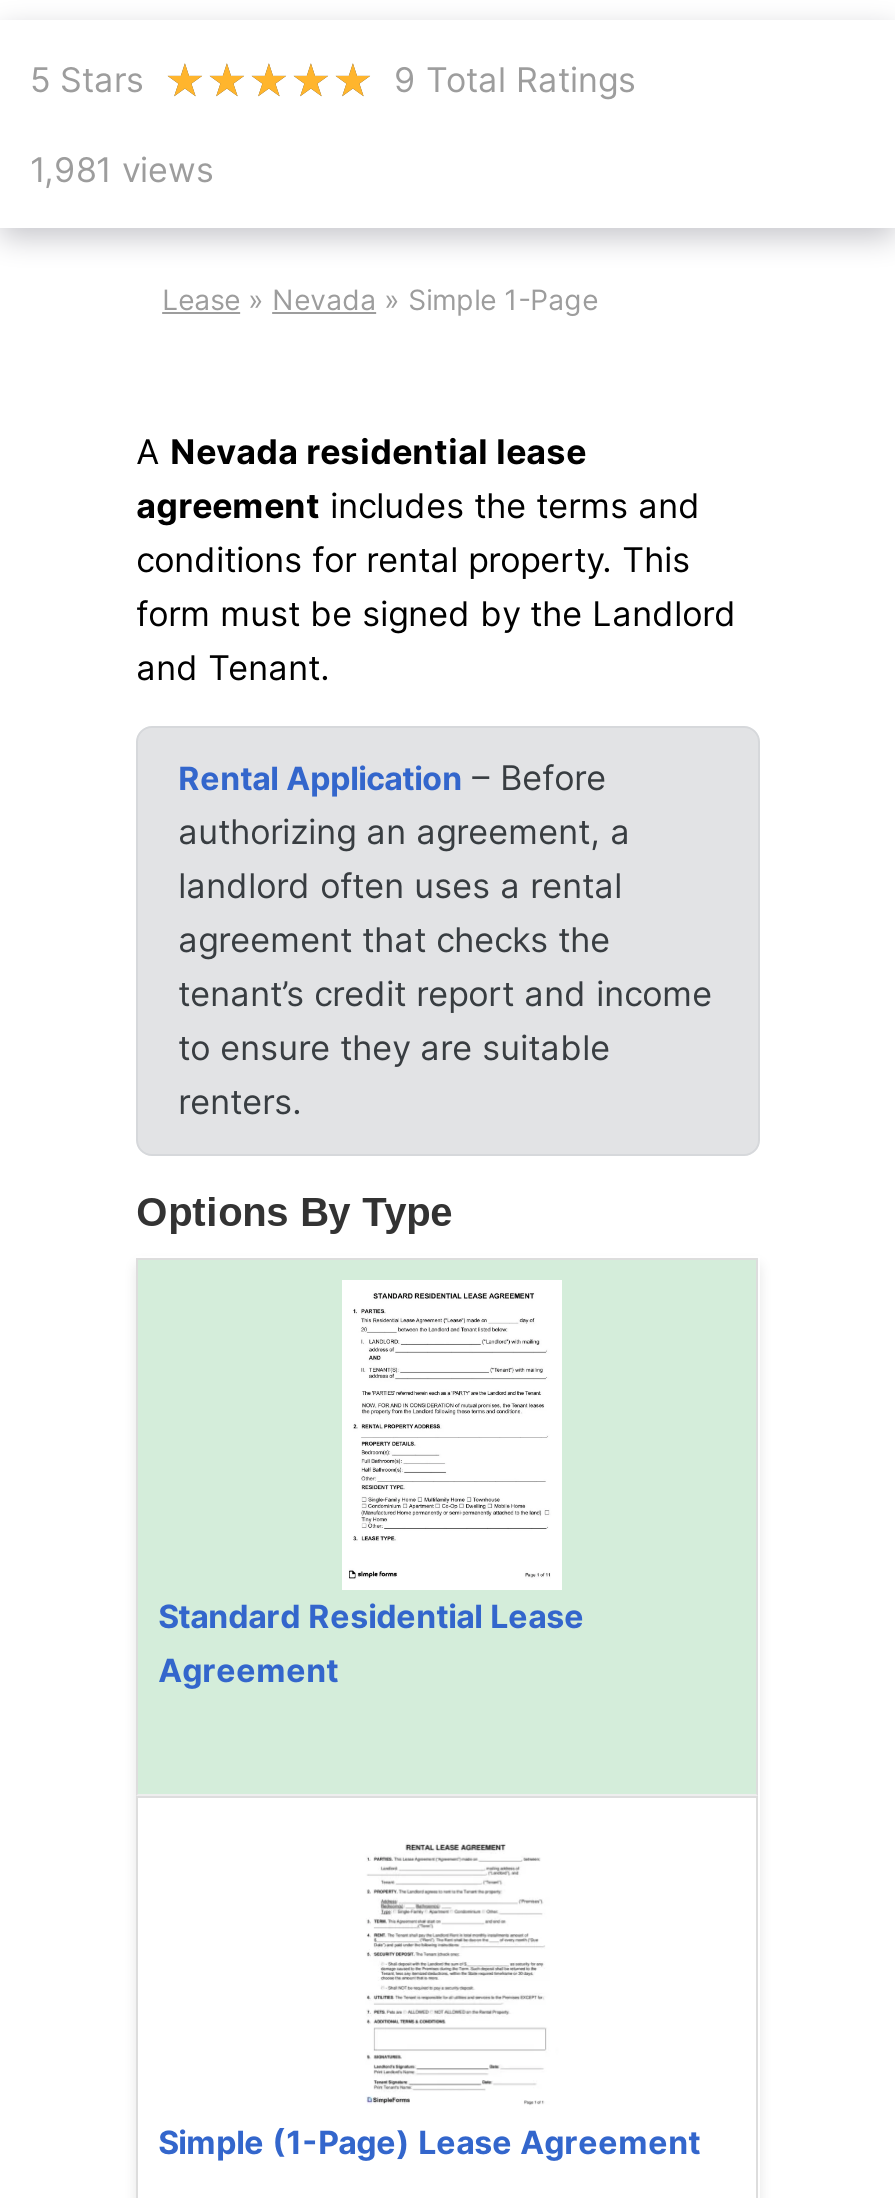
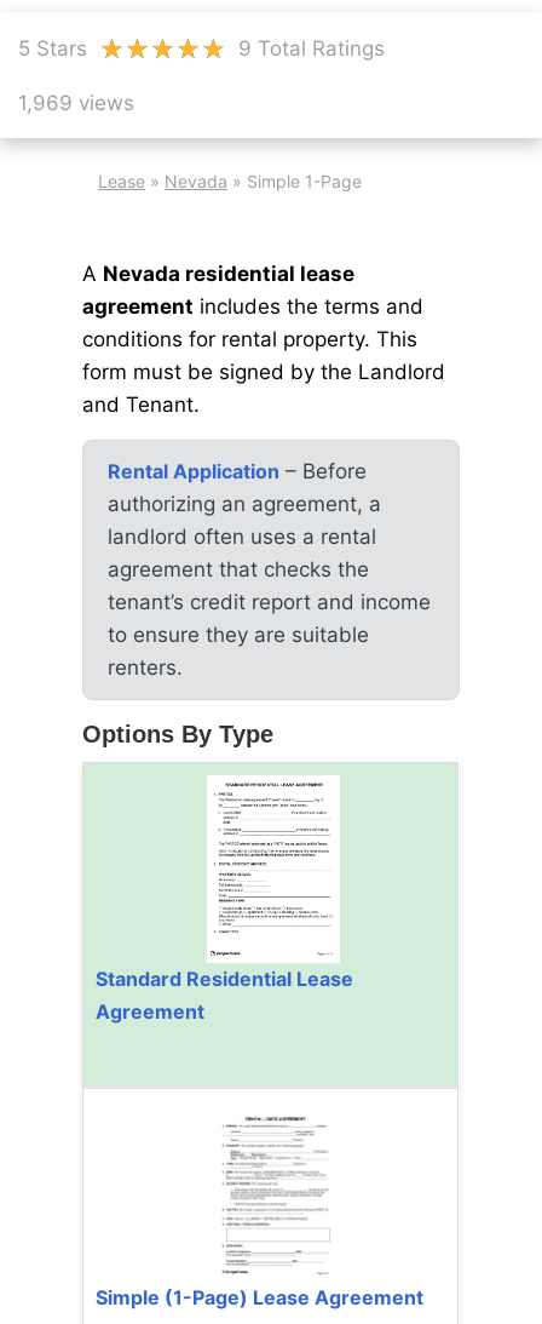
- 1,981 views
+ 1,969 views
